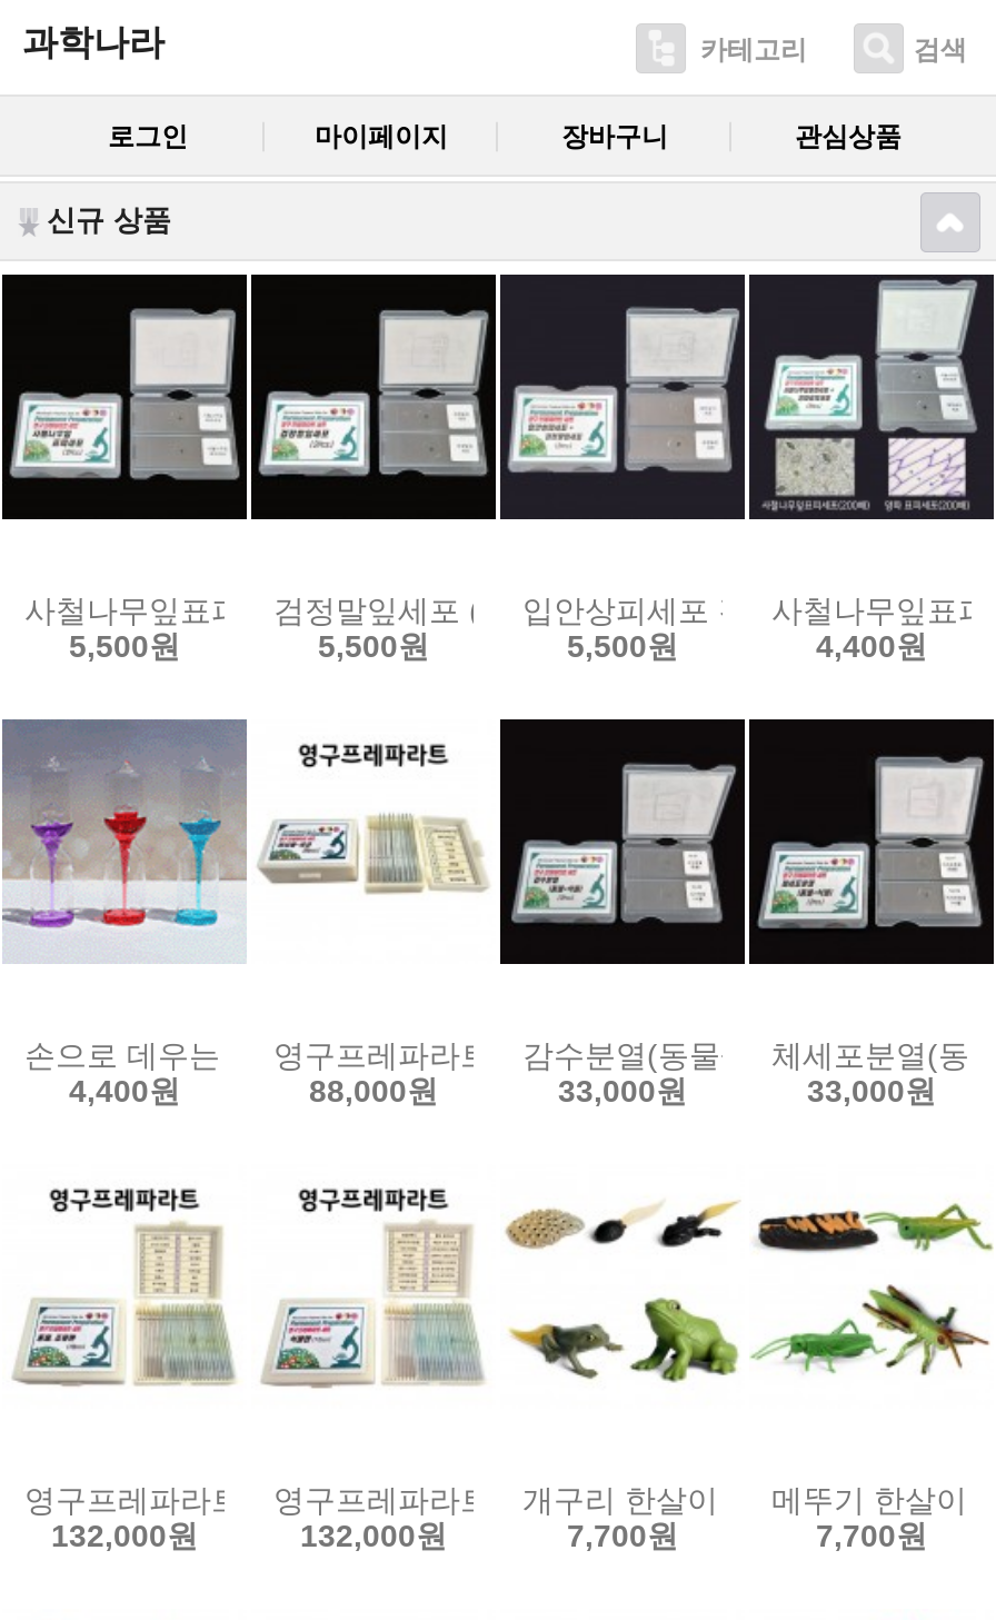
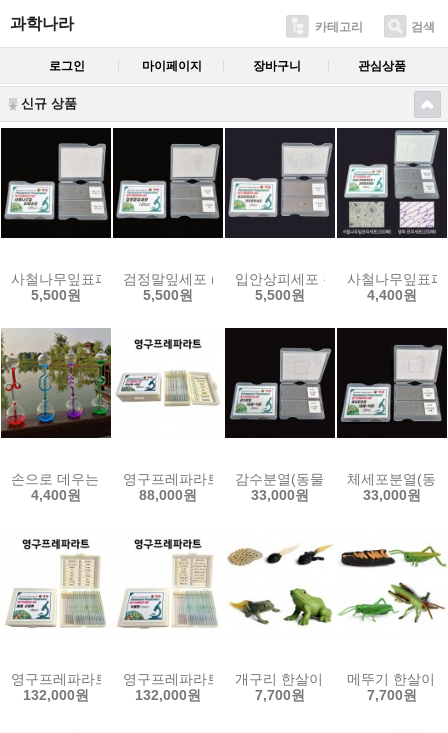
- [image]
+ [image]
